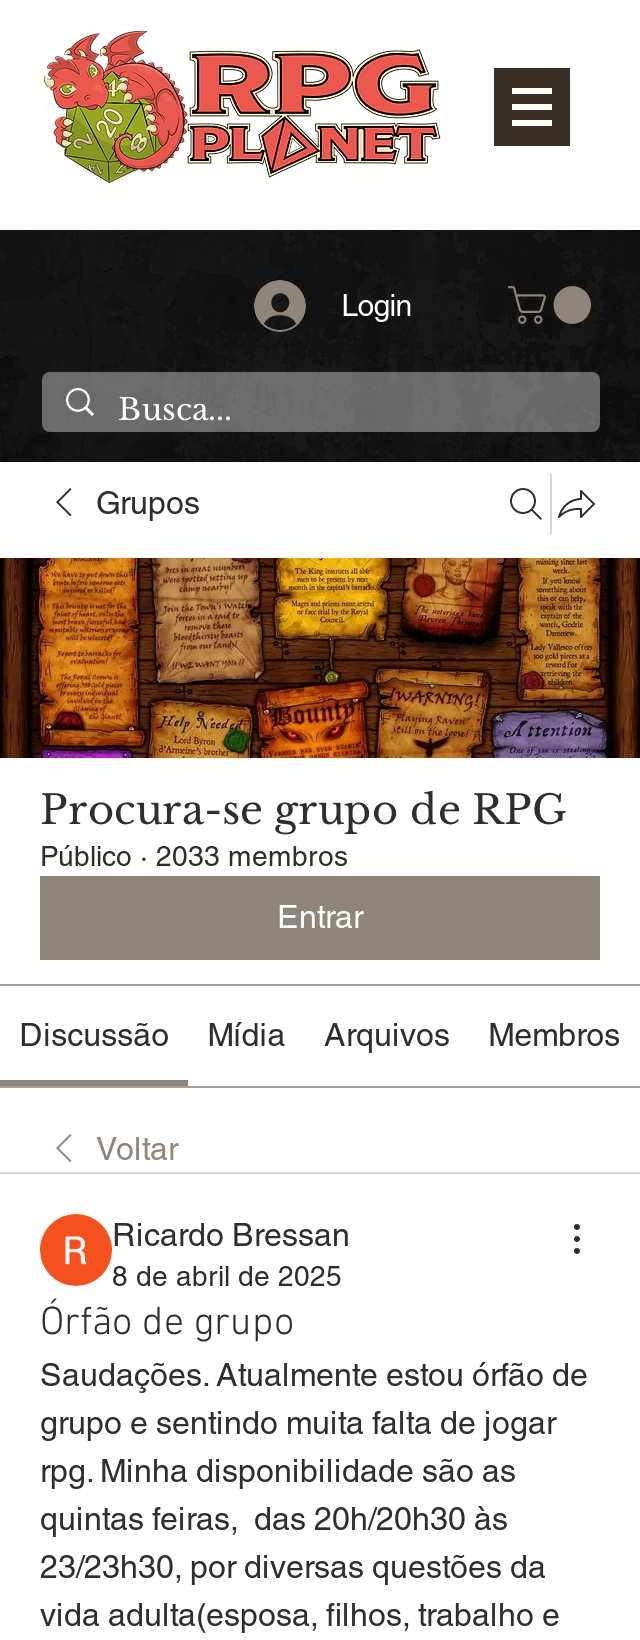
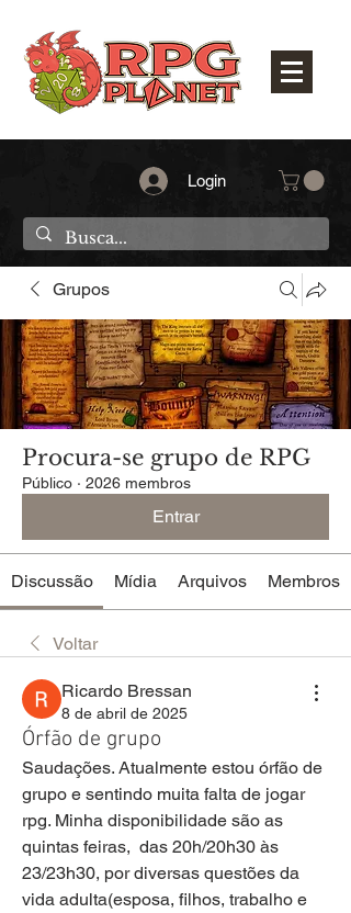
- Público · 2033 membros
+ Público · 2026 membros
